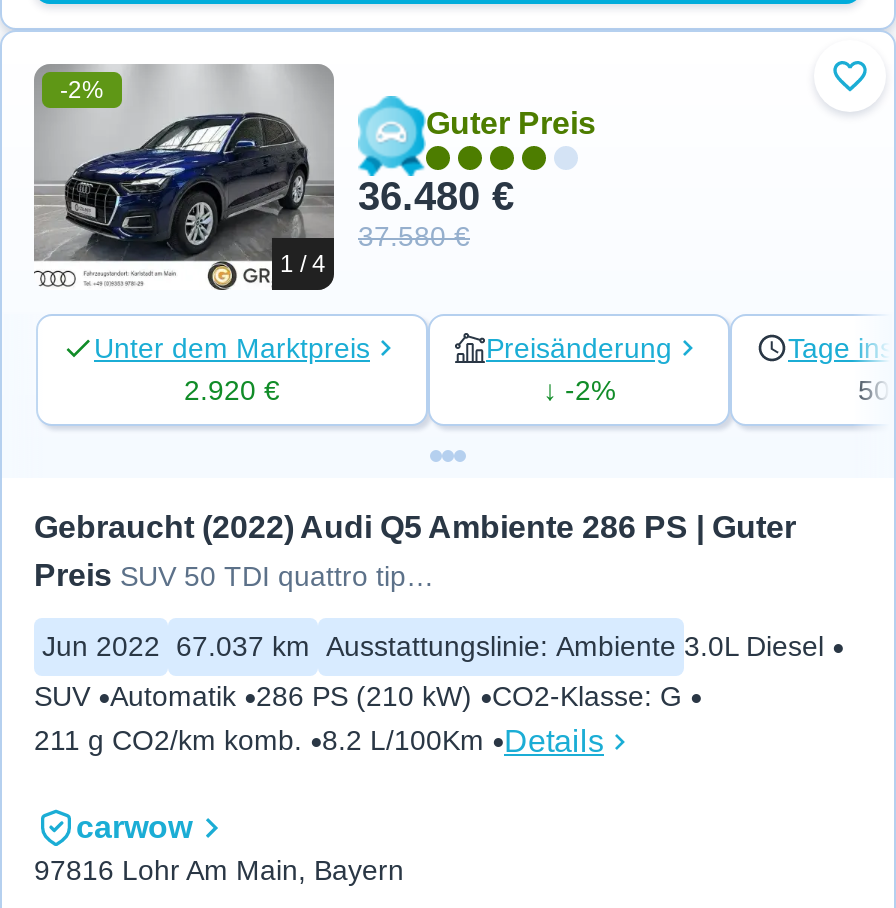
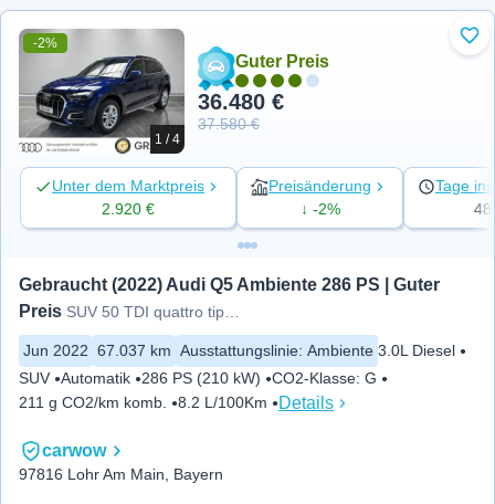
- 50
+ 48
